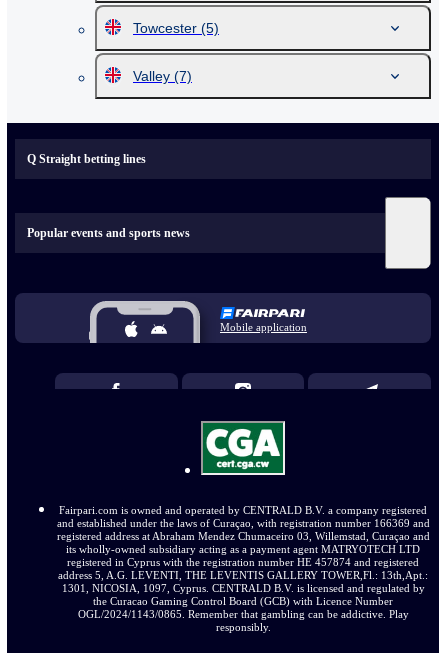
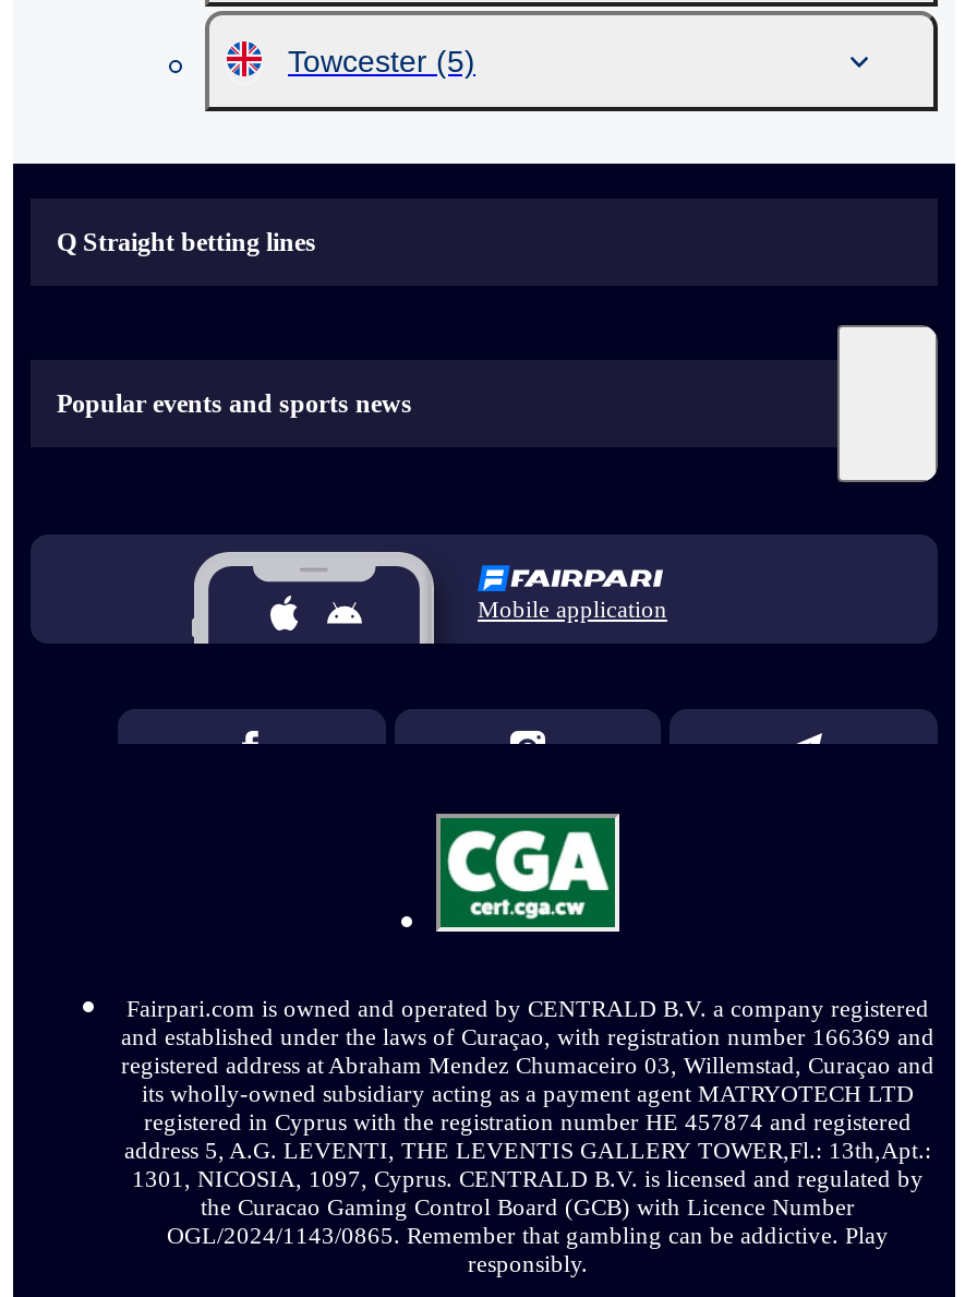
- Valley (7)
